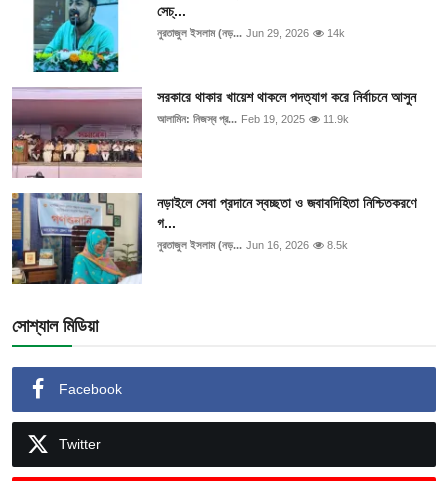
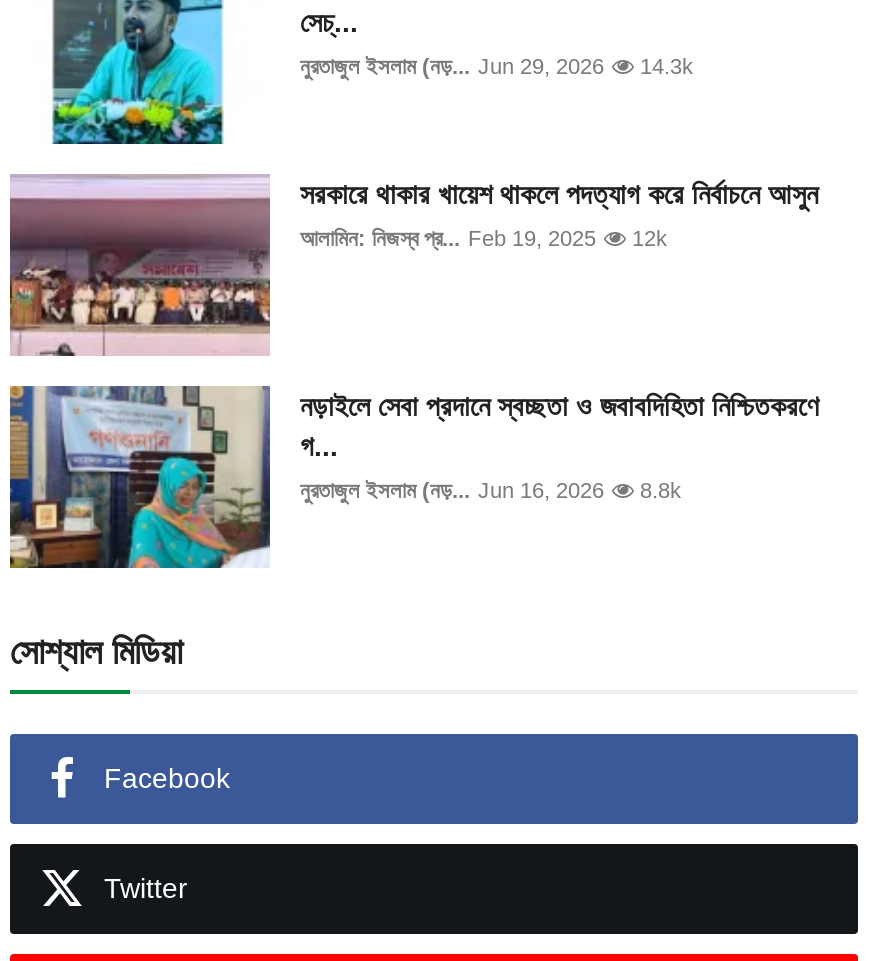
- নুরতাজুল ইসলাম (নড়... Jun 29, 2026 14k
+ নুরতাজুল ইসলাম (নড়... Jun 29, 2026 14.3k

- আলামিন: নিজস্ব প্র... Feb 19, 2025 11.9k
+ আলামিন: নিজস্ব প্র... Feb 19, 2025 12k

- নুরতাজুল ইসলাম (নড়... Jun 16, 2026 8.5k
+ নুরতাজুল ইসলাম (নড়... Jun 16, 2026 8.8k
